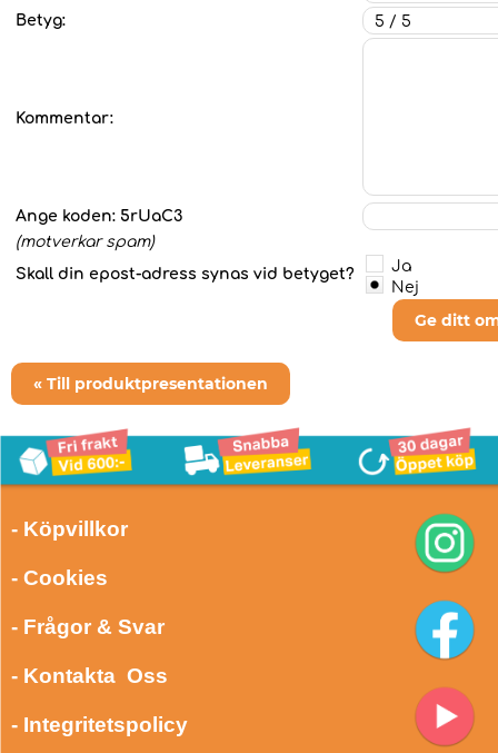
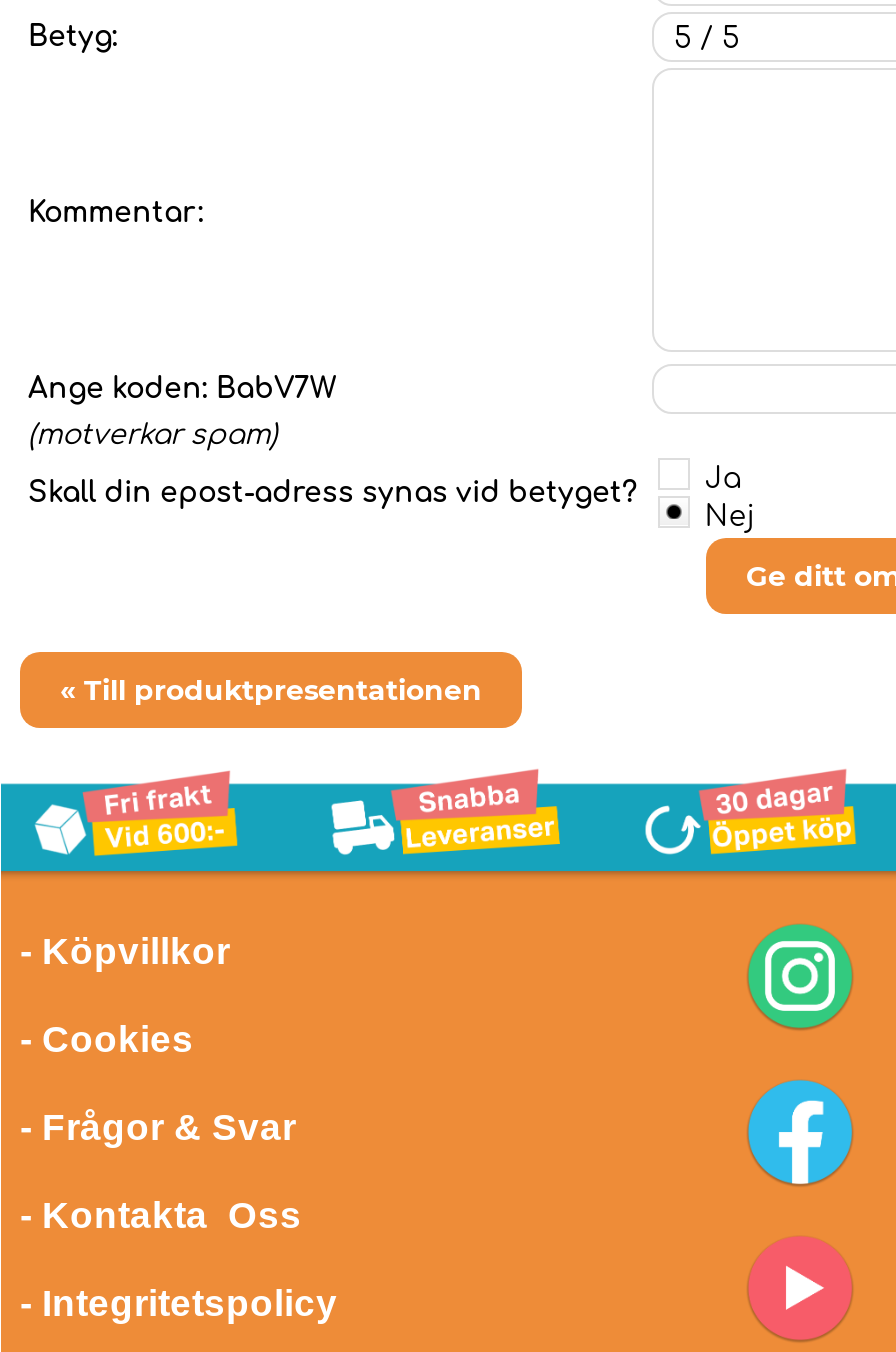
- Ange koden: 5rUaC3
+ Ange koden: BabV7W
